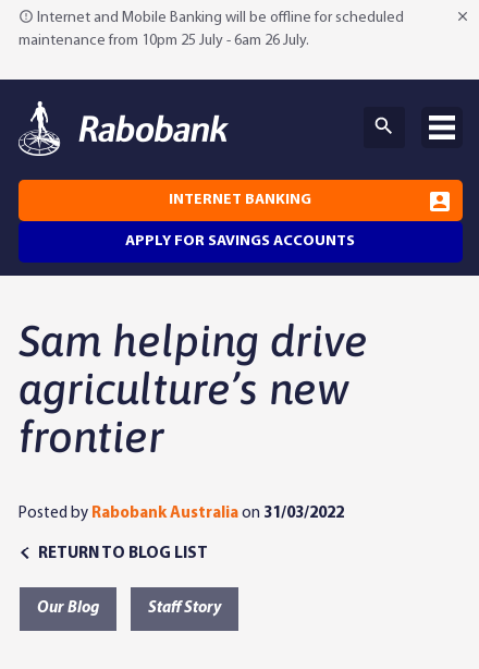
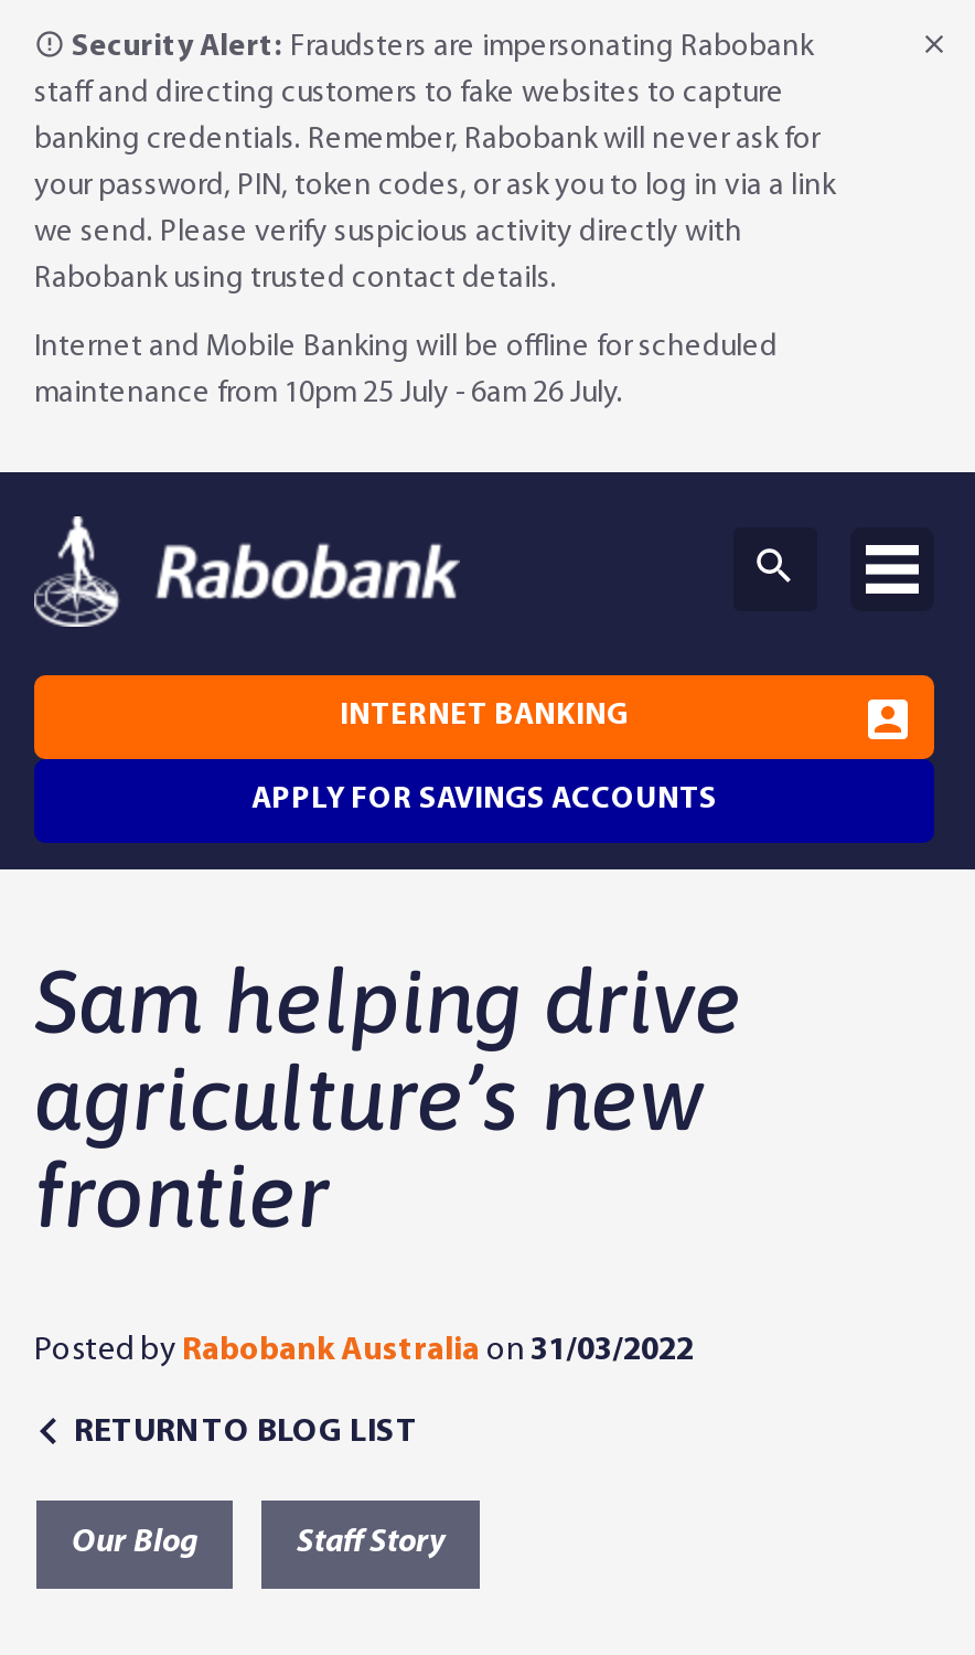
+ Security Alert: Fraudsters are impersonating Rabobank
+ staff and directing customers to fake websites to capture
+ banking credentials. Remember, Rabobank will never ask for
+ your password, PIN, token codes, or ask you to log in via a link
+ we send. Please verify suspicious activity directly with
+ Rabobank using trusted contact details.
